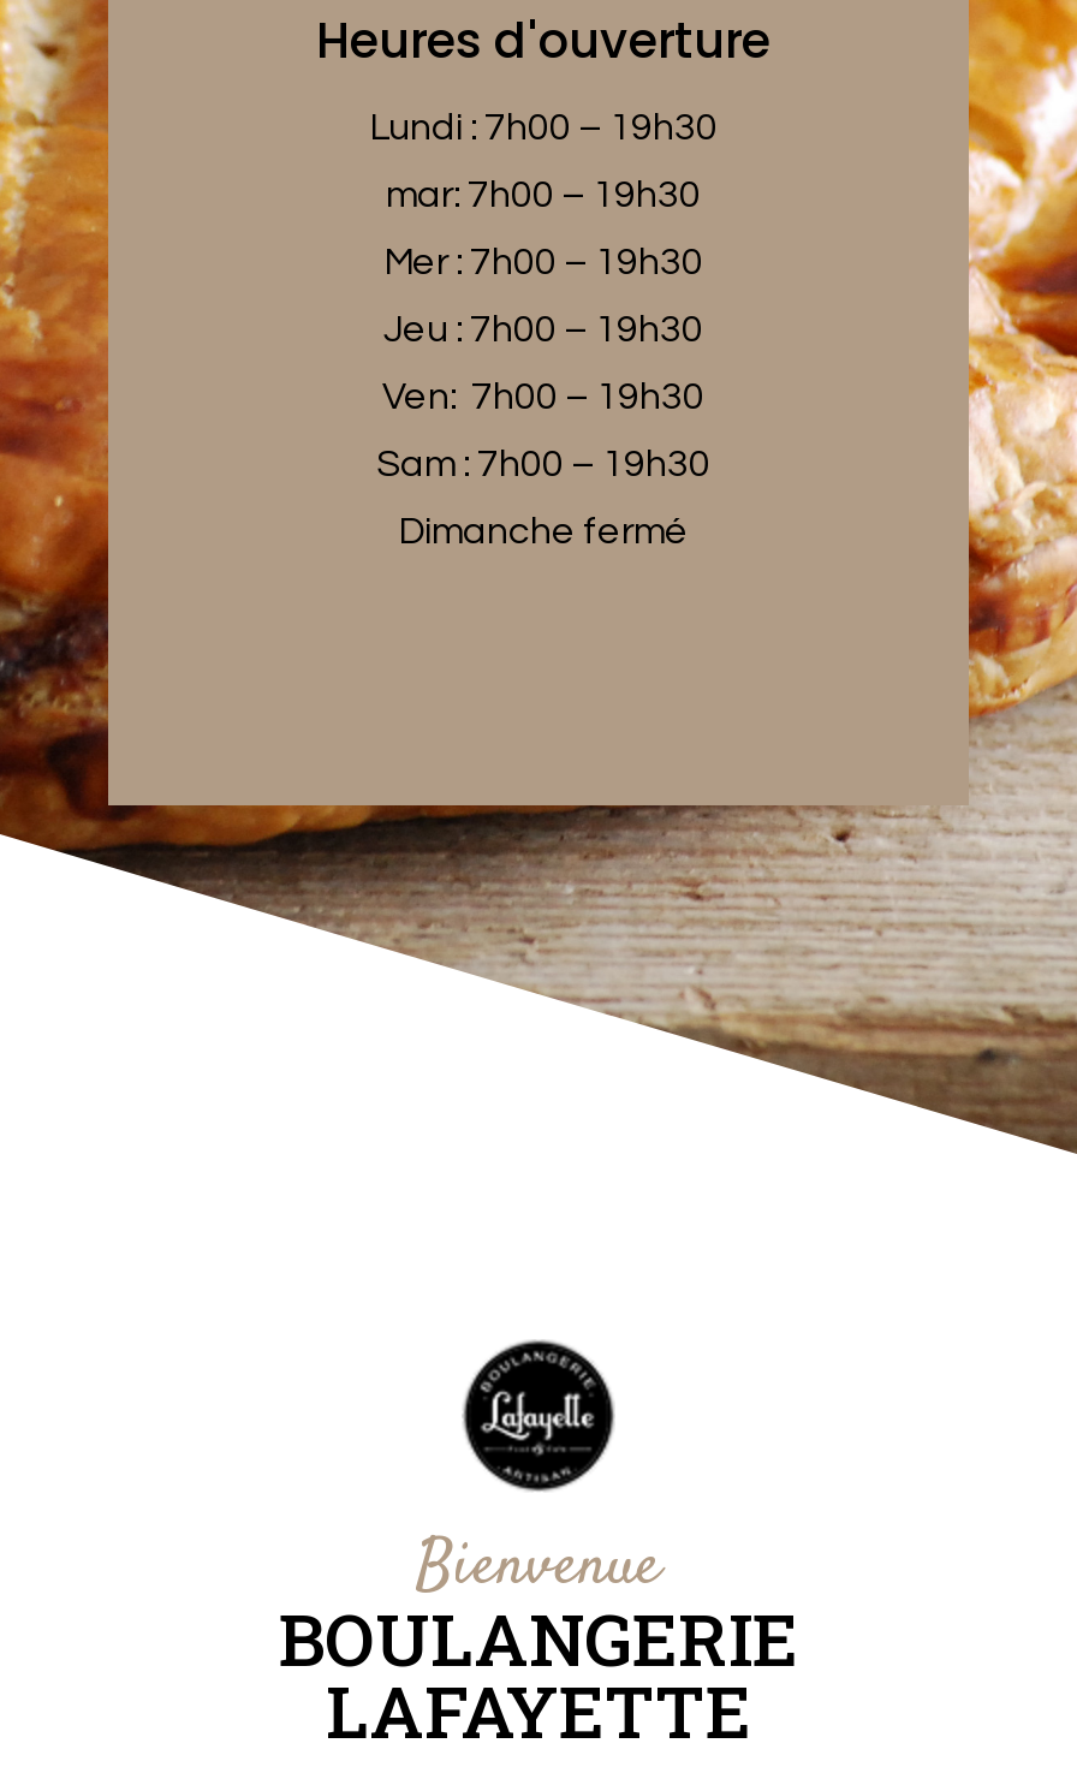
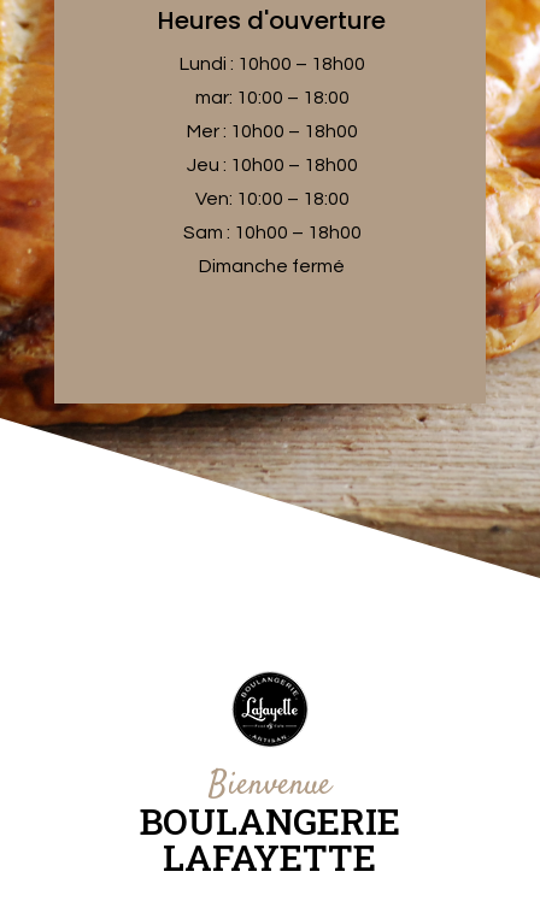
- Lundi : 7h00 – 19h30
+ Lundi : 10h00 – 18h00

- mar: 7h00 – 19h30
+ mar: 10:00 – 18:00

- Mer : 7h00 – 19h30
+ Mer : 10h00 – 18h00

- Jeu : 7h00 – 19h30
+ Jeu : 10h00 – 18h00

- Ven: 7h00 – 19h30
+ Ven: 10:00 – 18:00

- Sam : 7h00 – 19h30
+ Sam : 10h00 – 18h00
